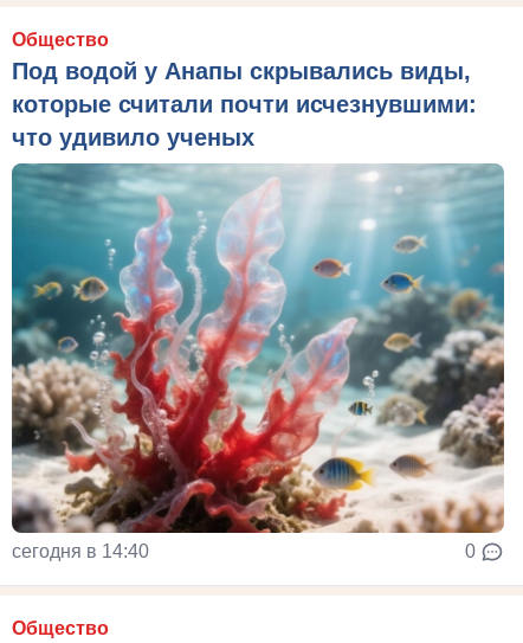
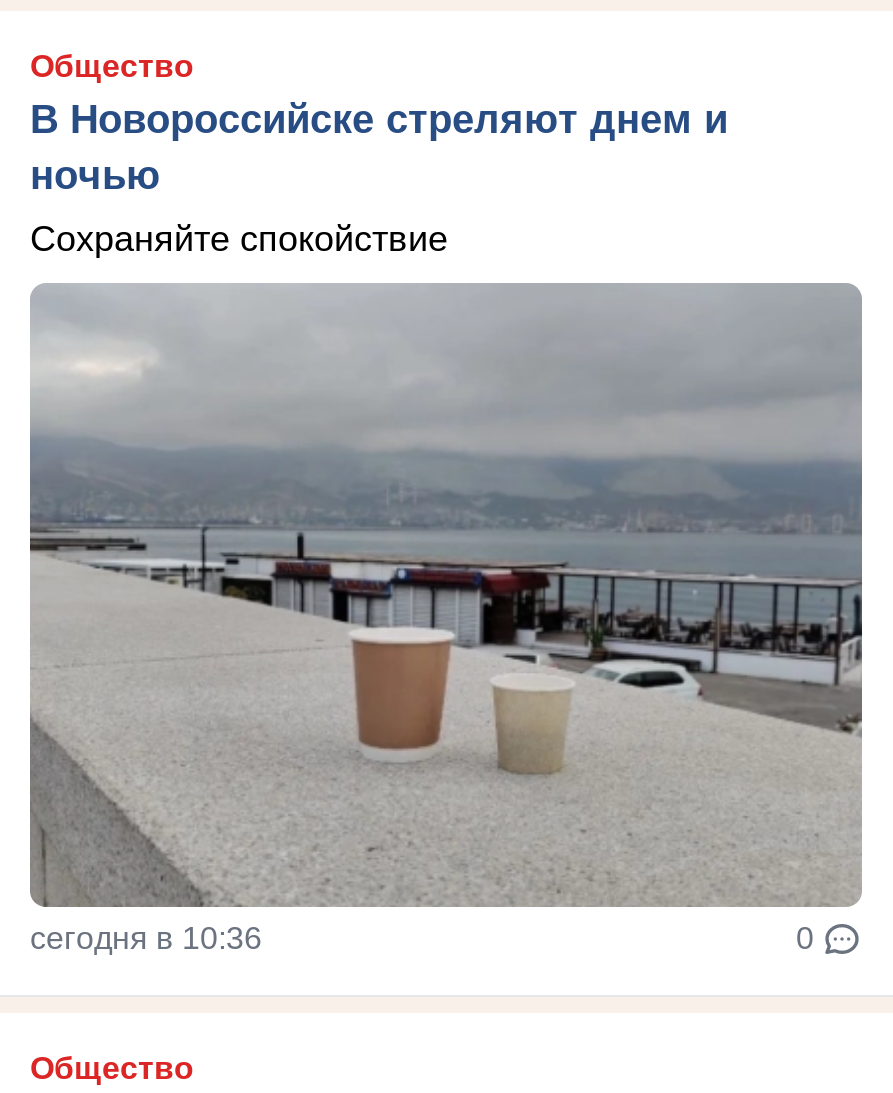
- Под водой у Анапы скрывались виды,
- которые считали почти исчезнувшими:
- что удивило ученых
+ В Новороссийске стреляют днем и
+ ночью
+ Сохраняйте спокойствие

- [image]
- сегодня в 14:40
+ [image]
+ сегодня в 10:36
